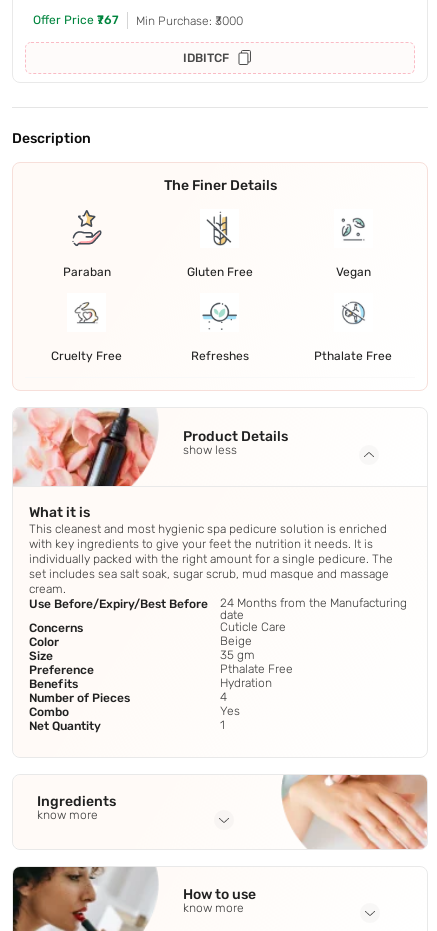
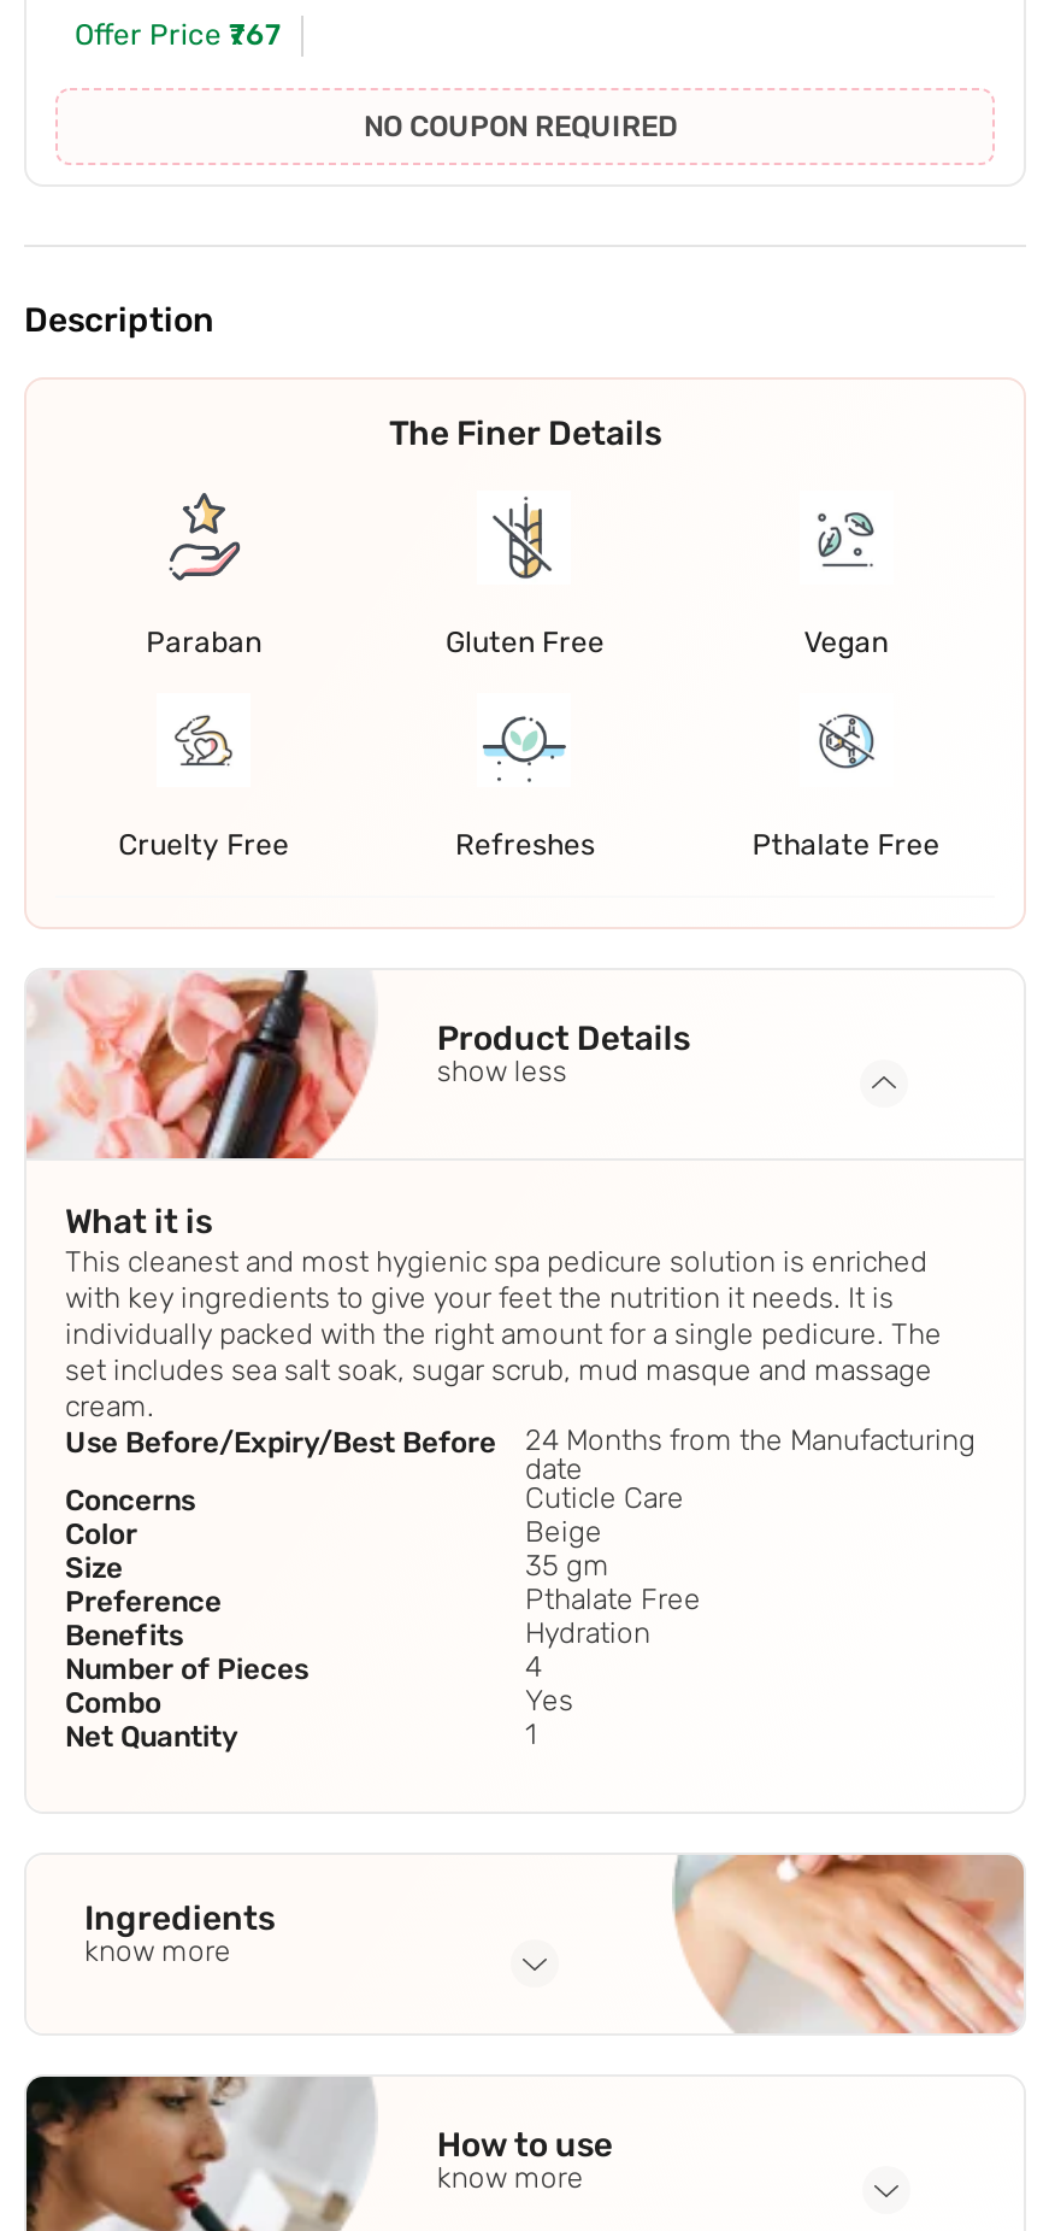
- Min Purchase: ₹3000
- IDBITCF
+ NO COUPON REQUIRED
